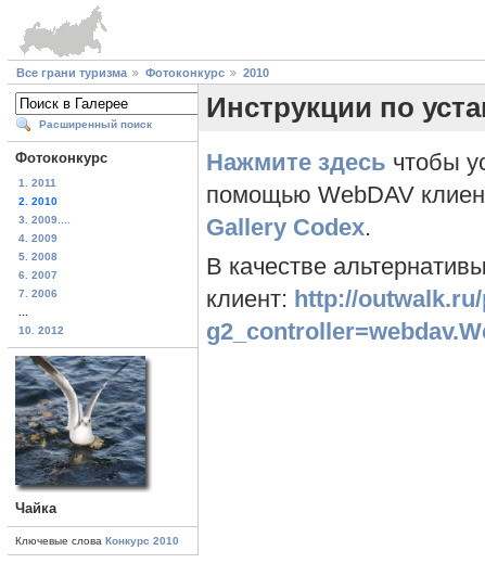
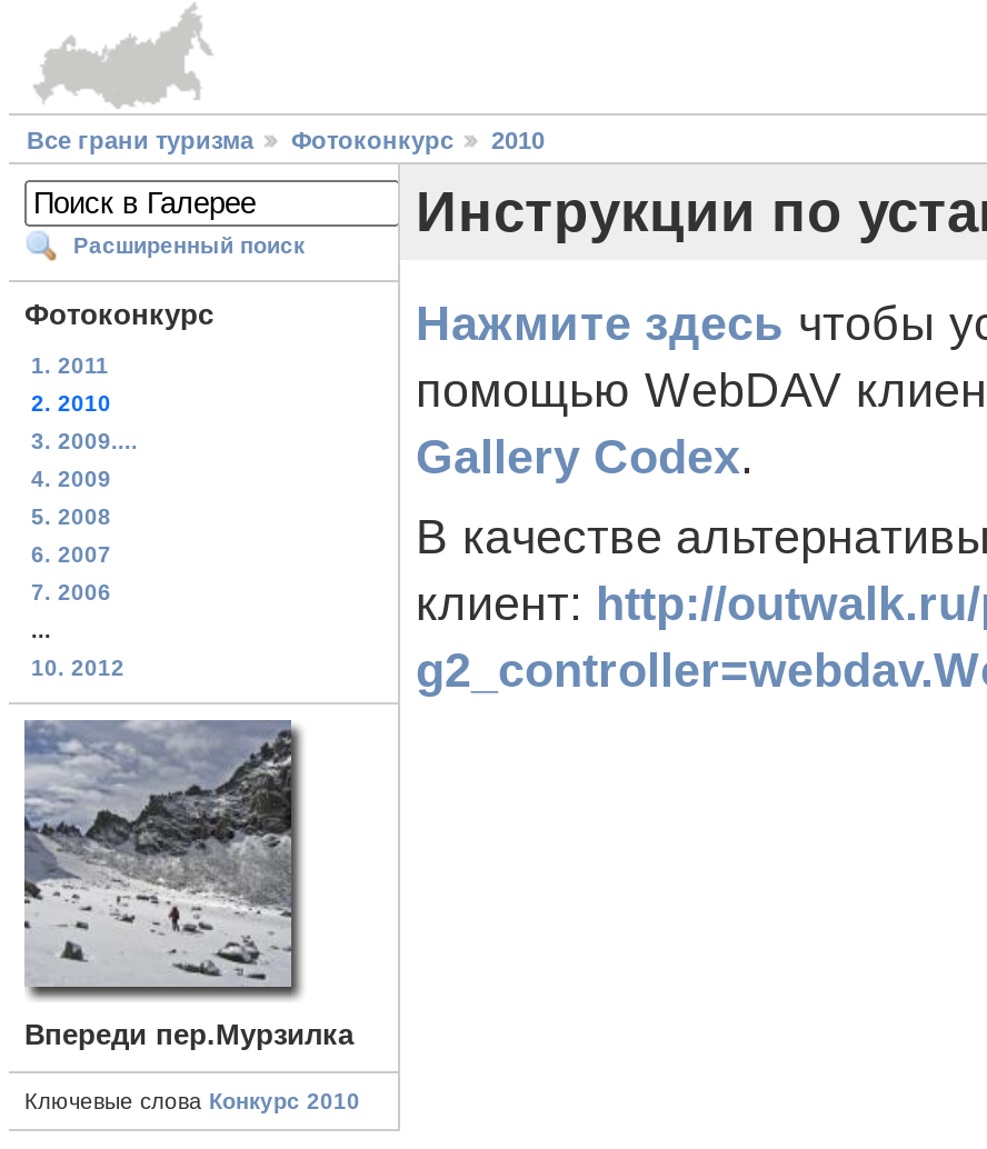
- [image]
- Чайка
+ [image]
+ Впереди пер.Мурзилка
